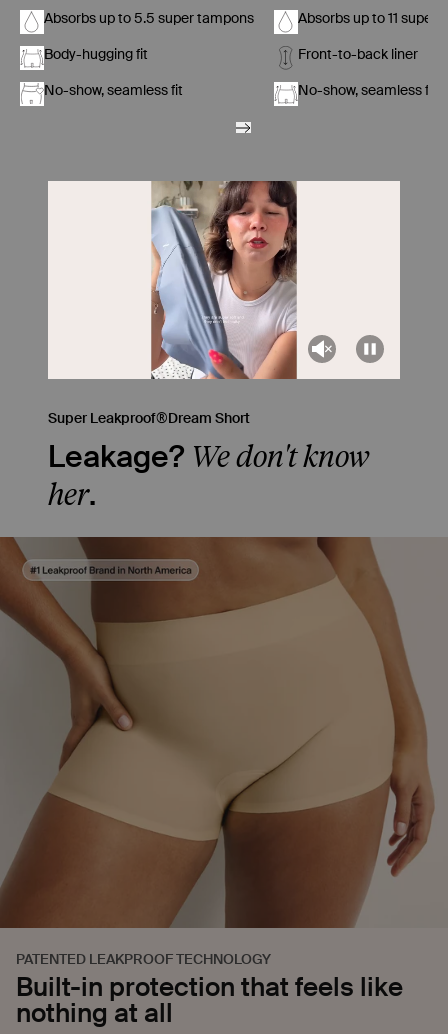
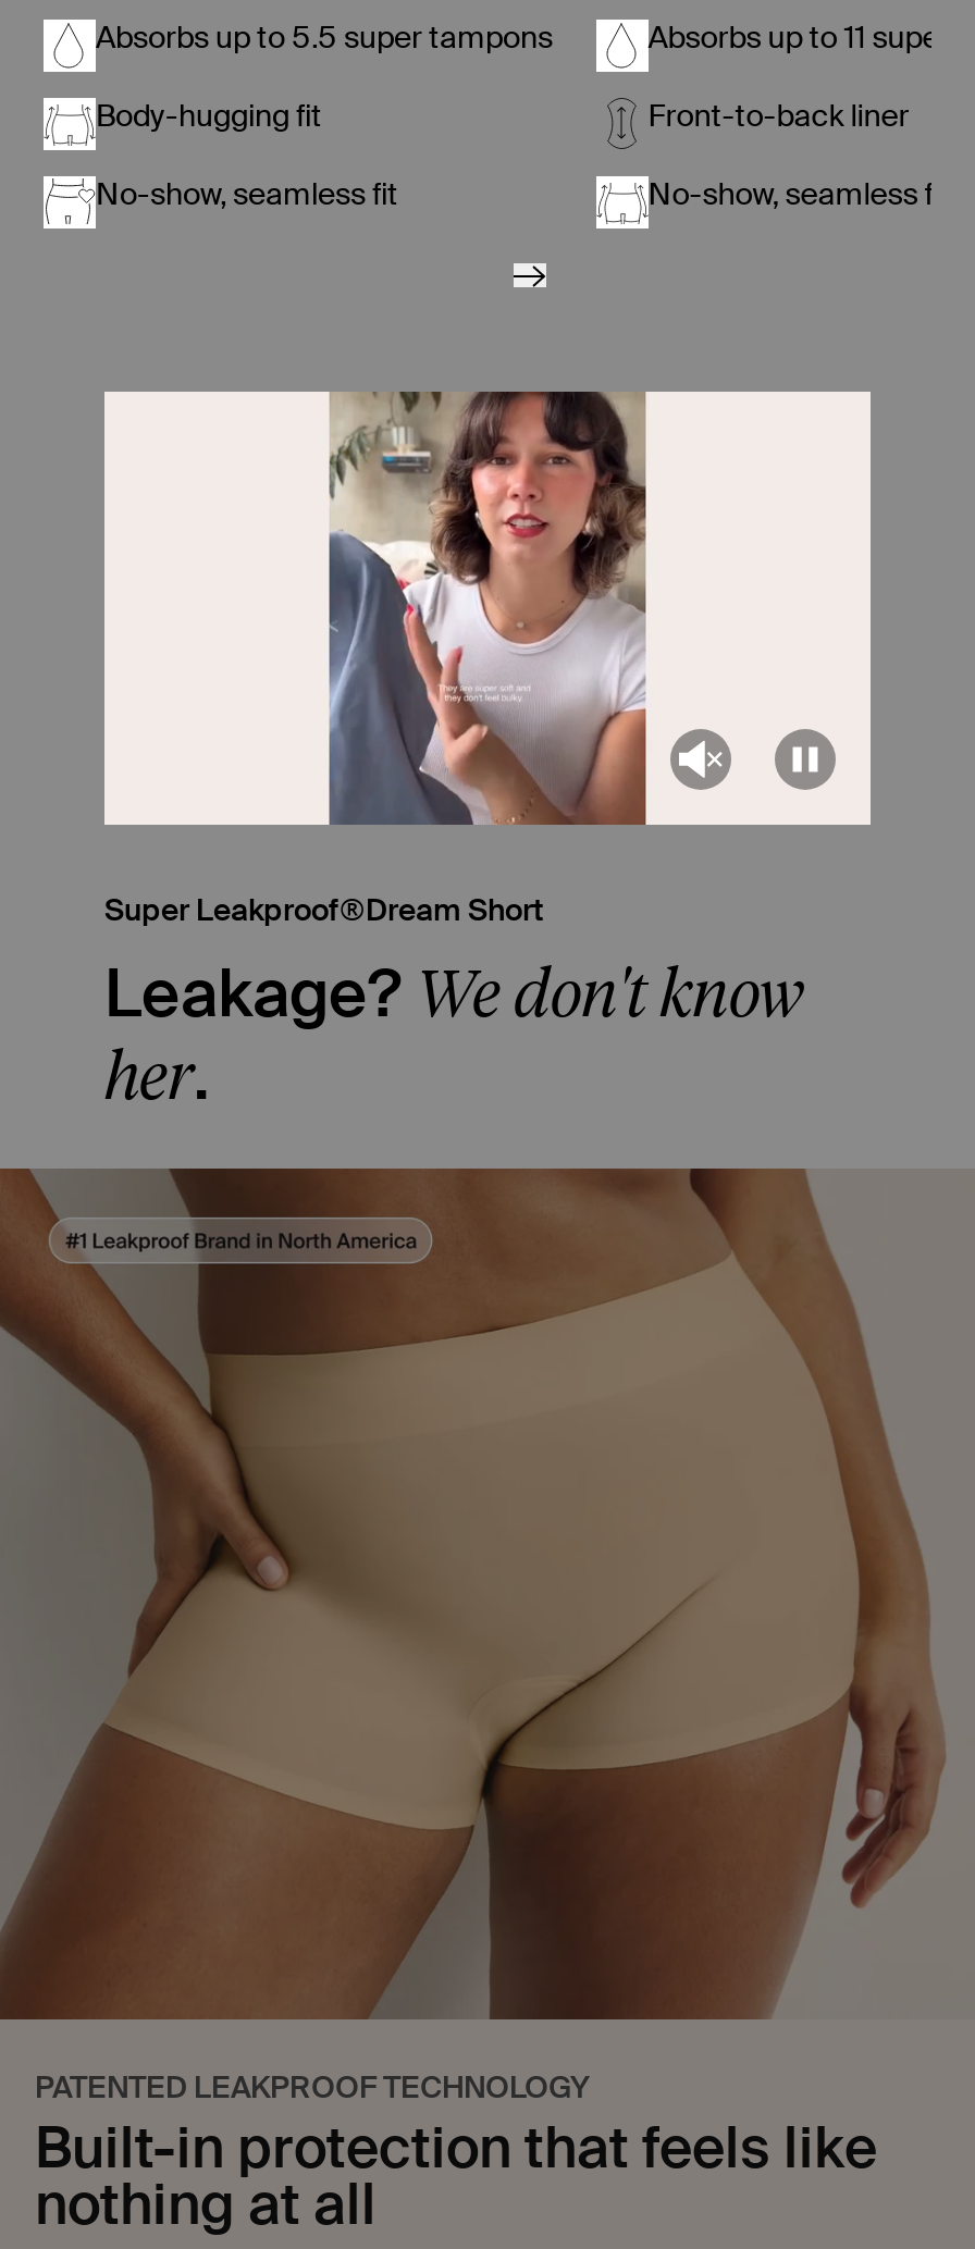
- [image]
+ [image]
